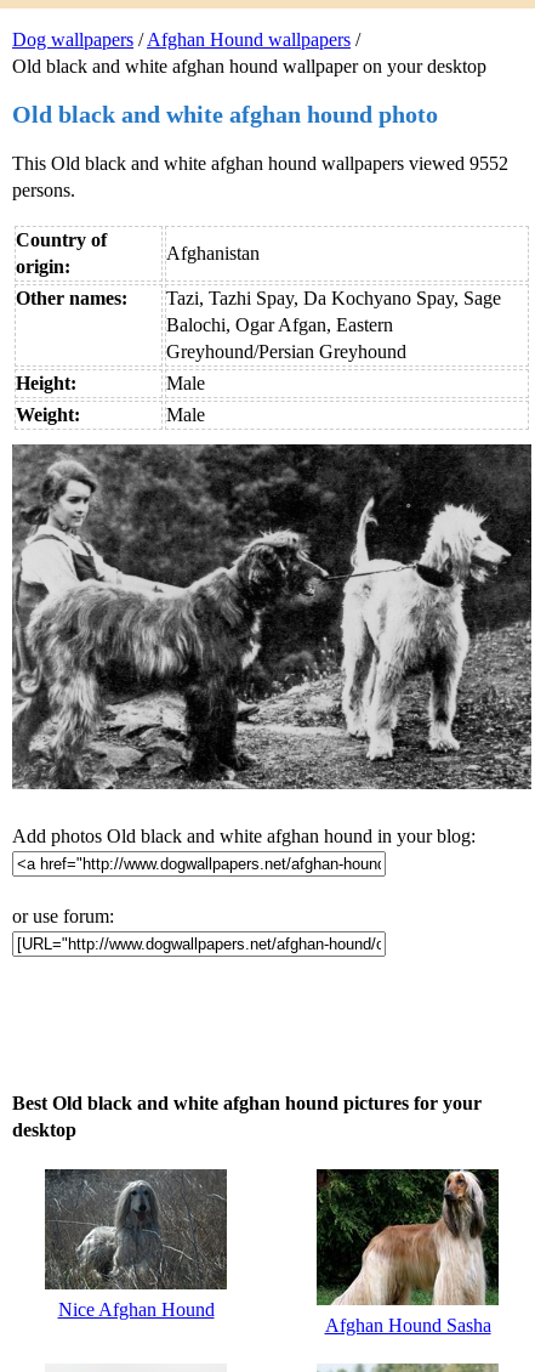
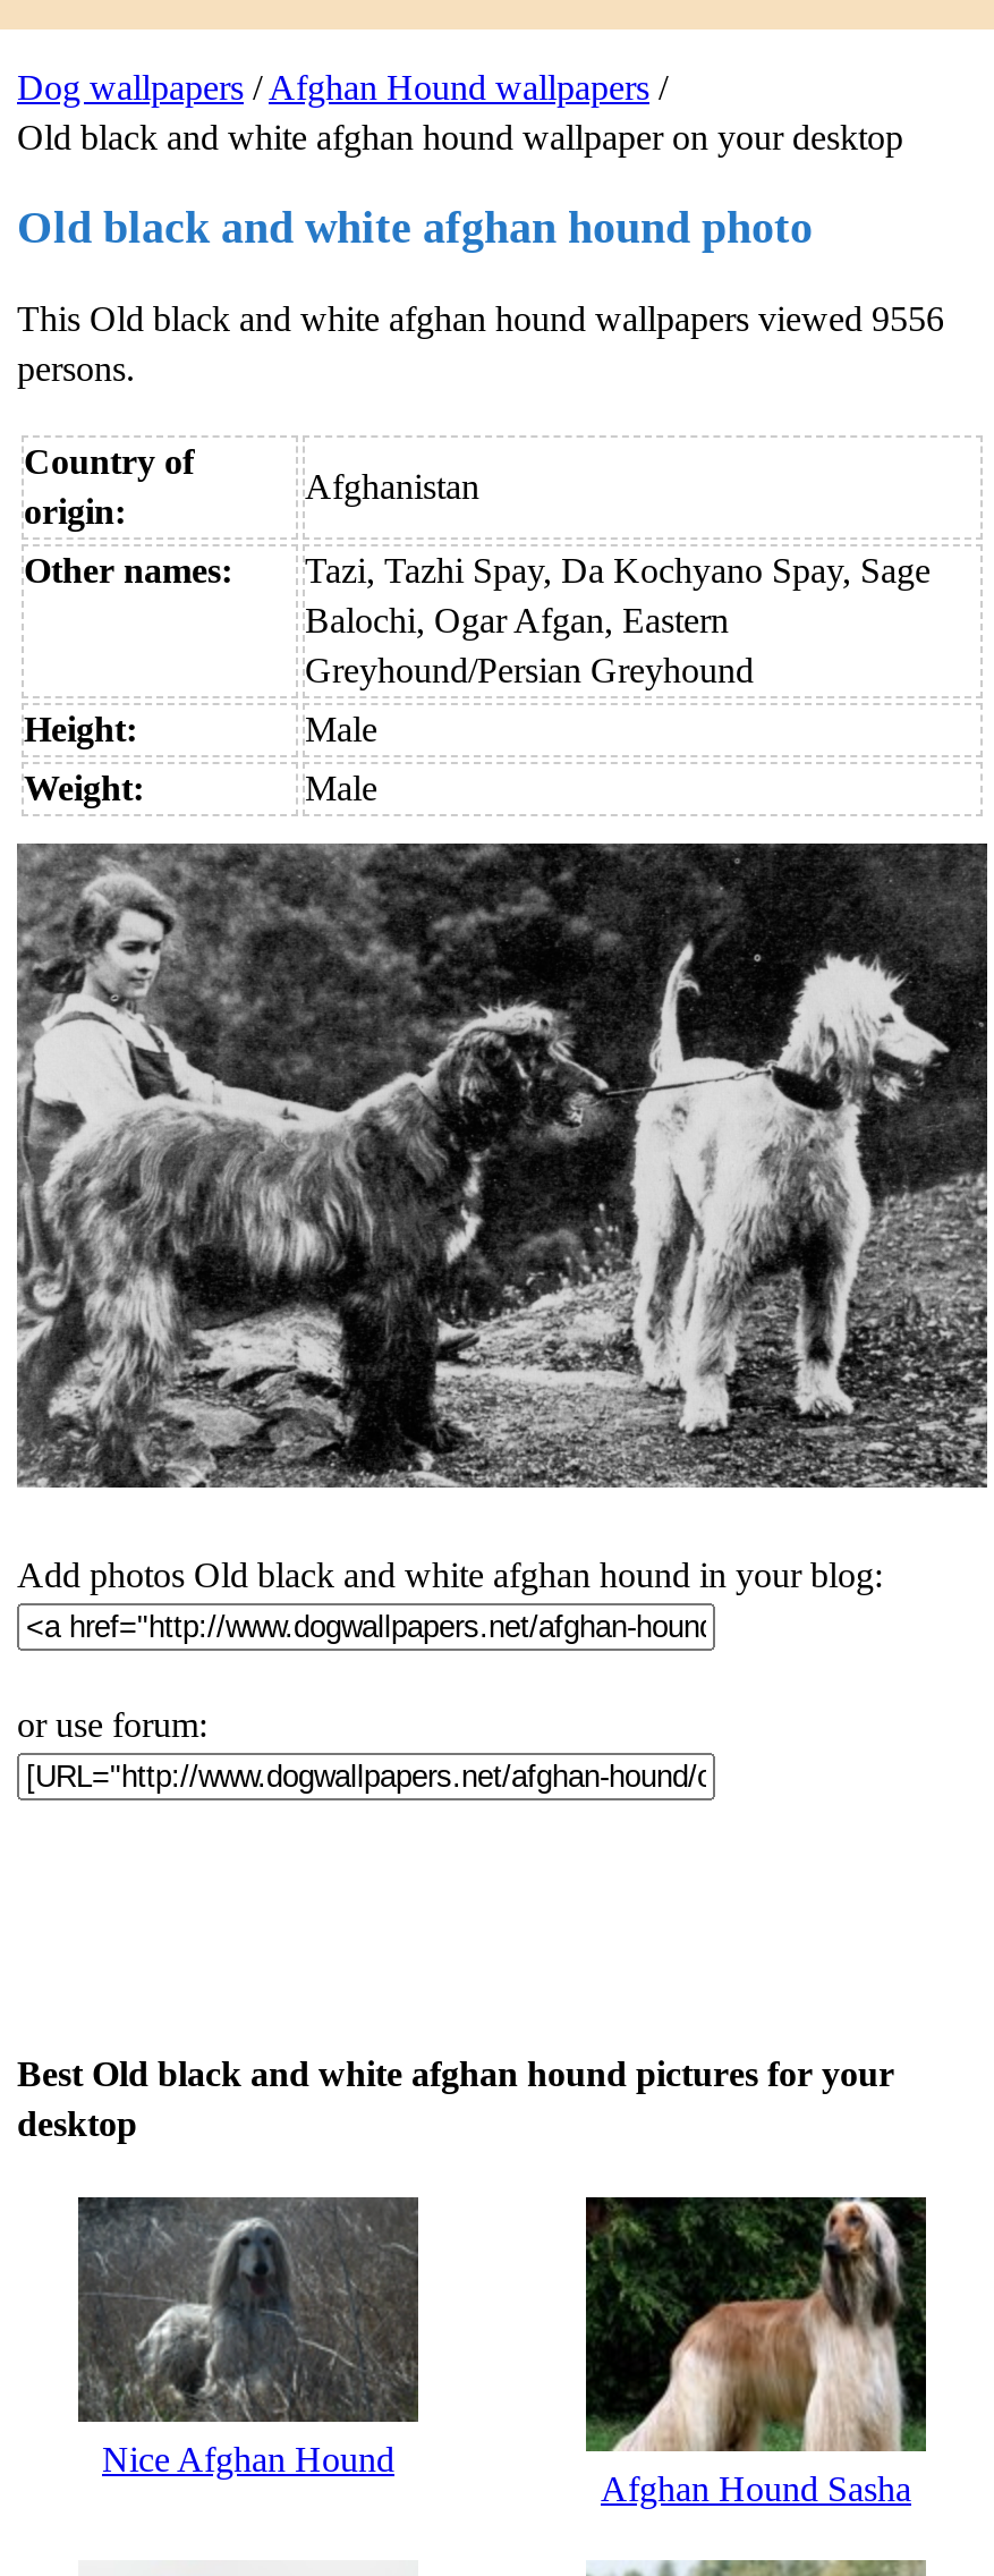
- This Old black and white afghan hound wallpapers viewed 9552
+ This Old black and white afghan hound wallpapers viewed 9556
